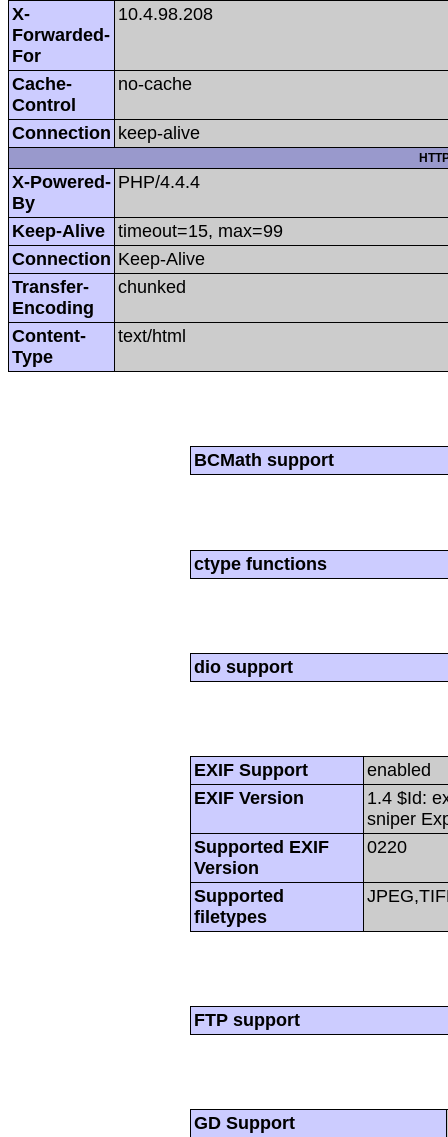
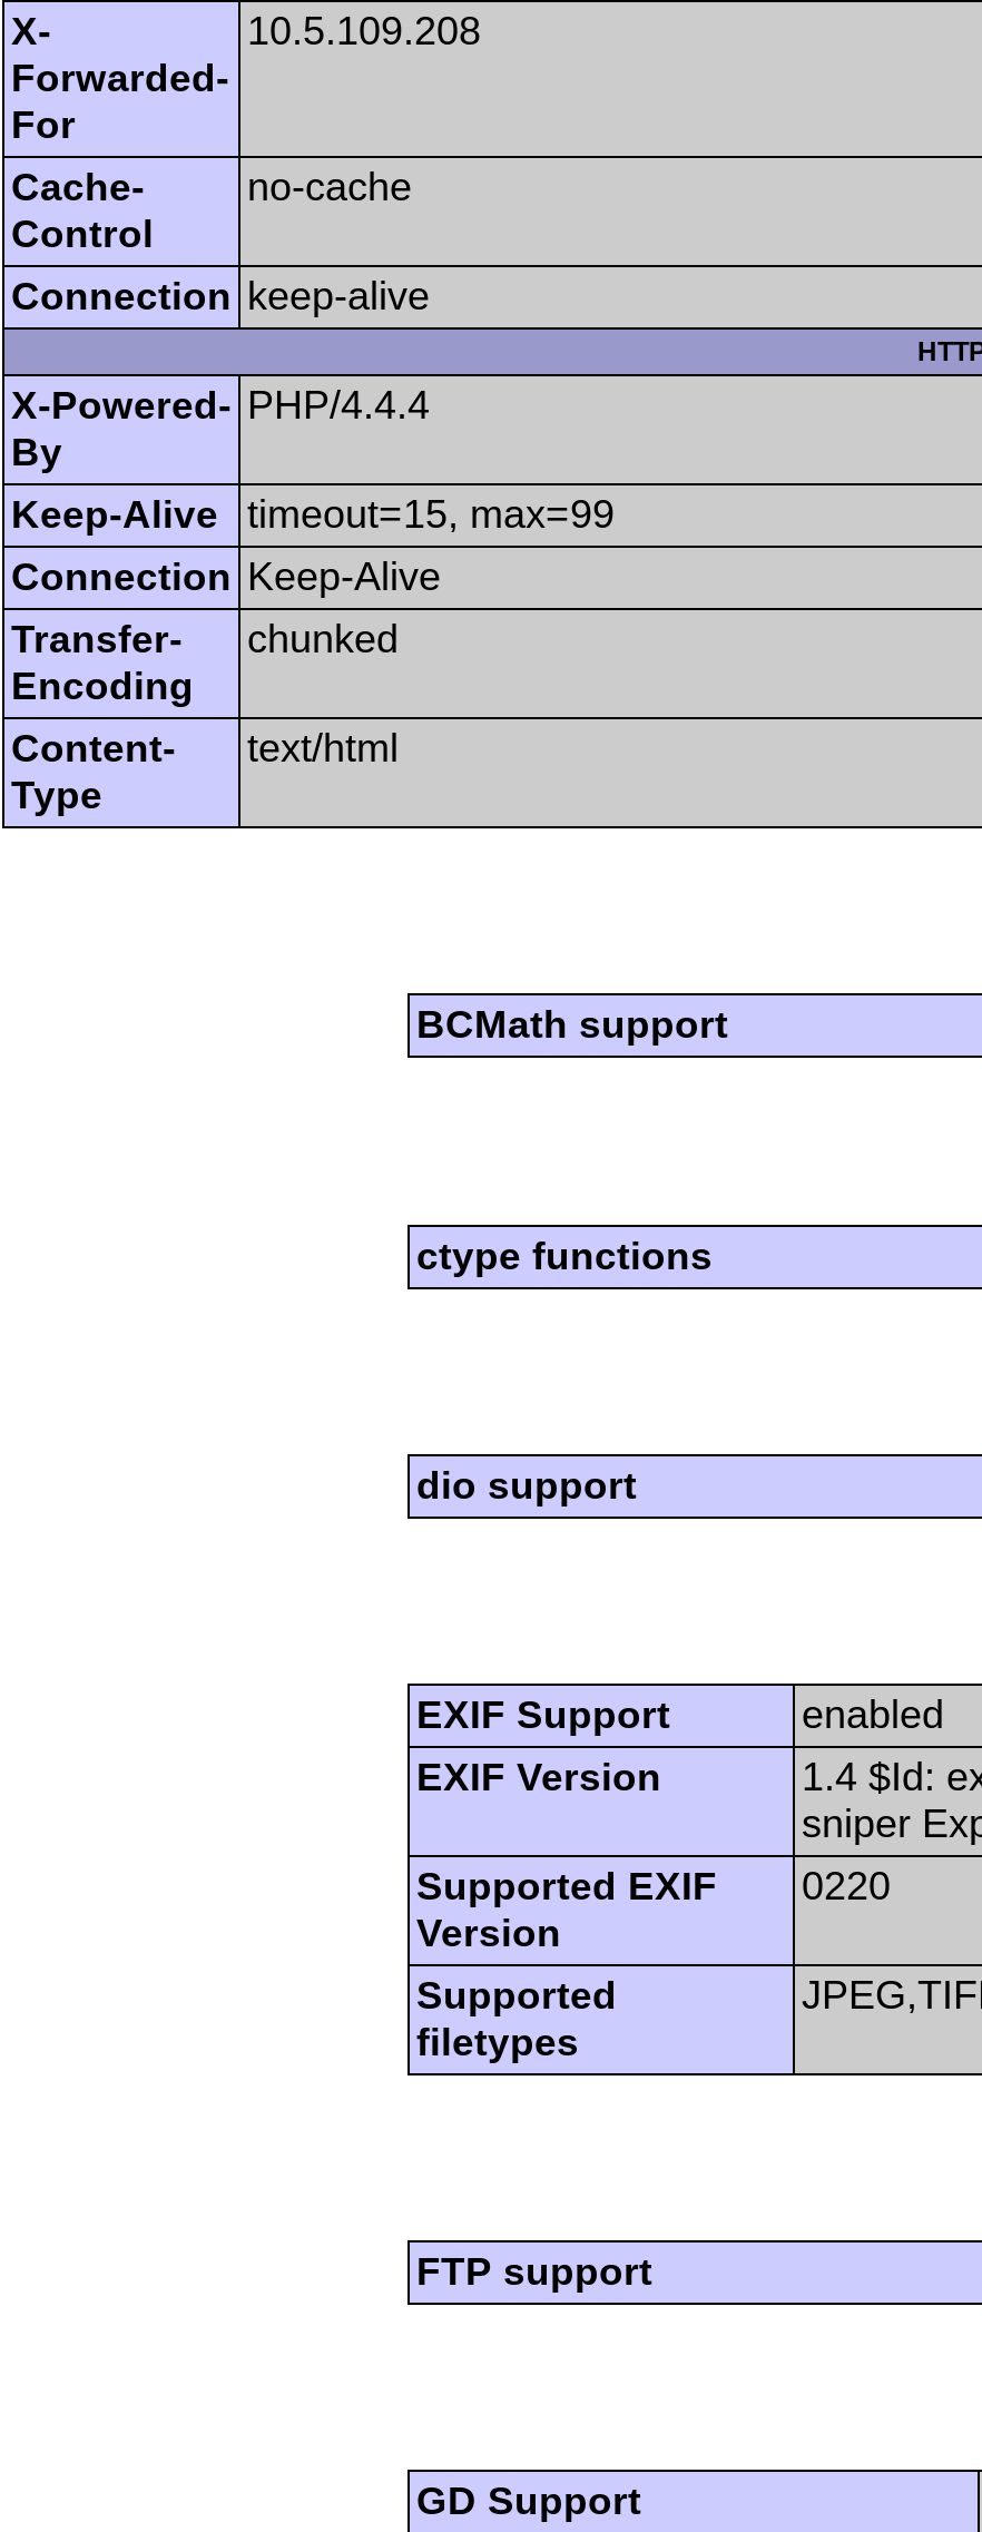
- 10.4.98.208
+ 10.5.109.208
